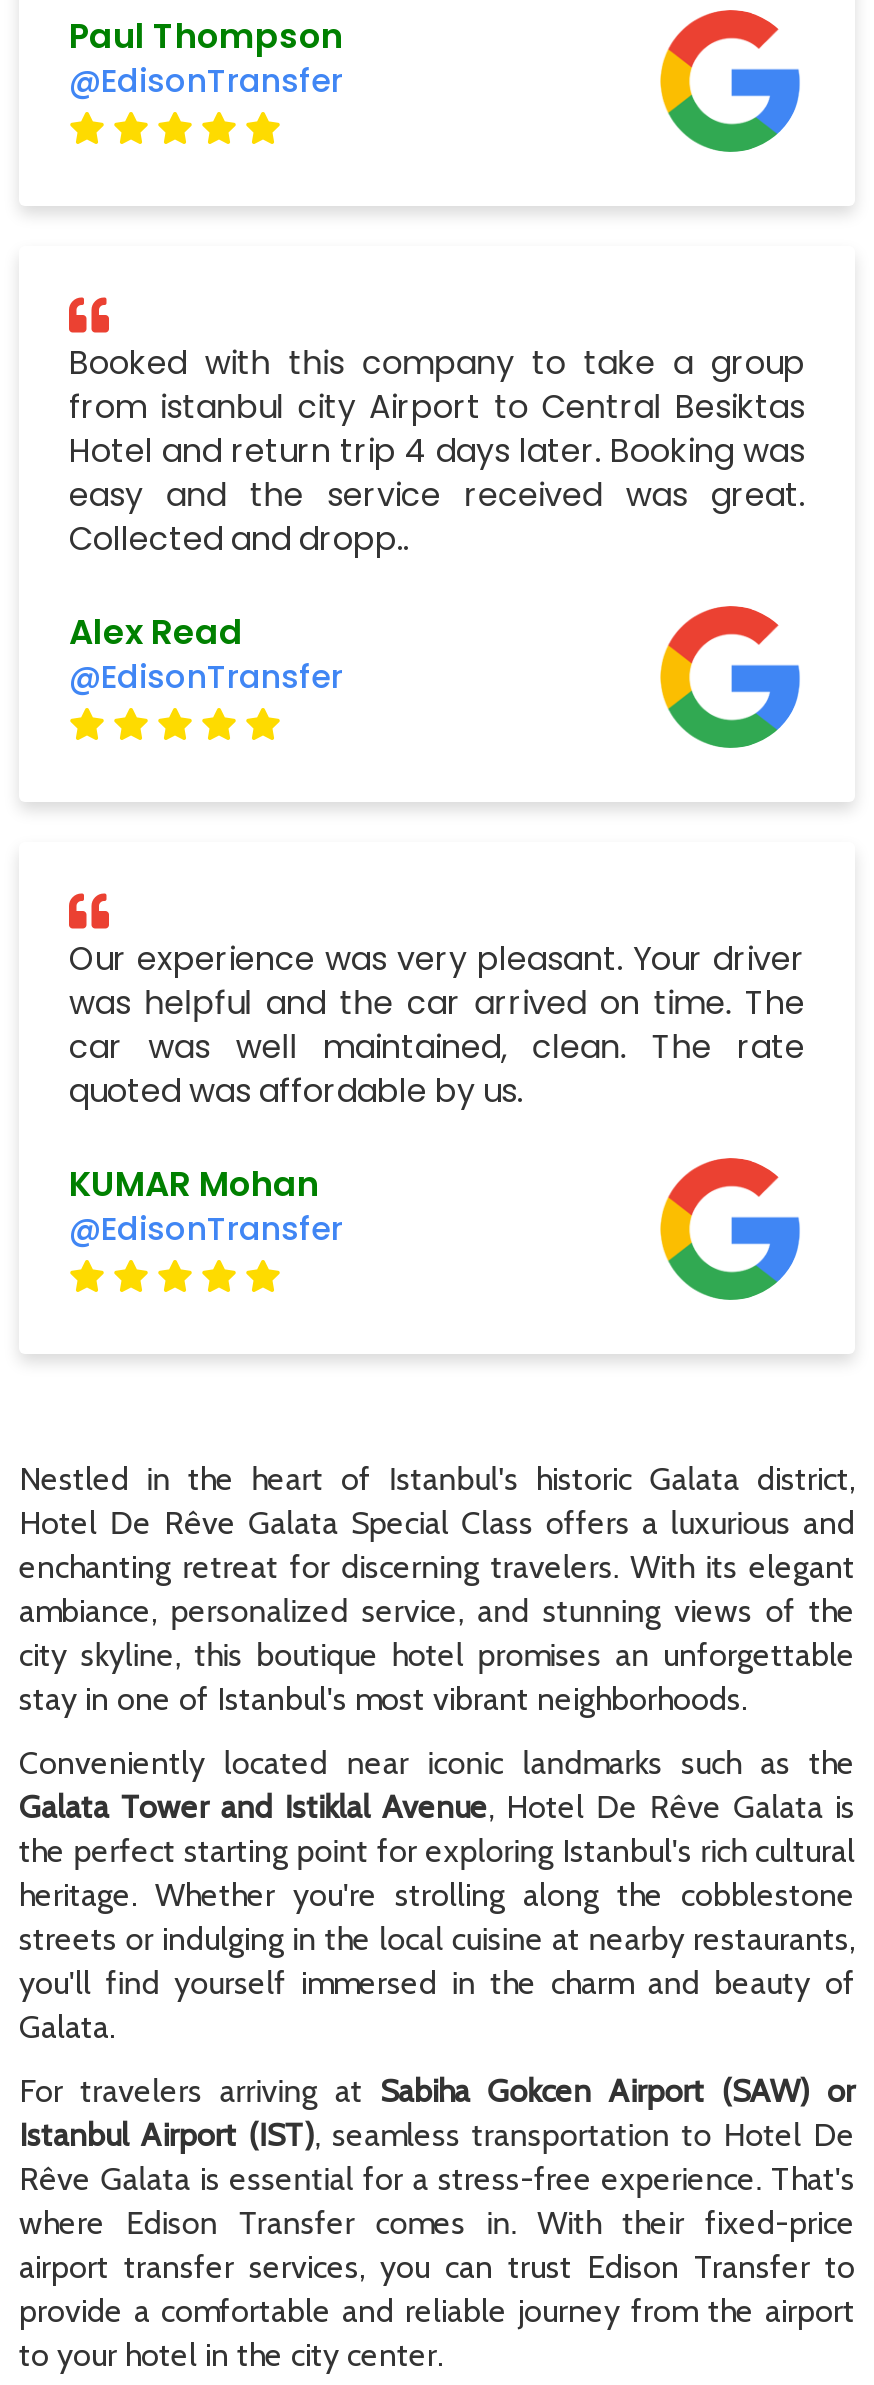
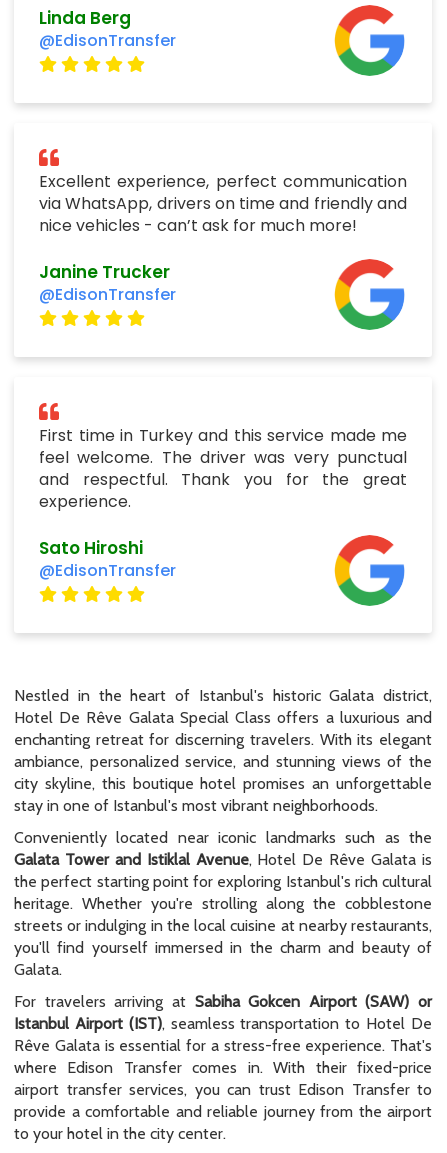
- Paul Thompson
+ Linda Berg

- Booked with this company to take a group
- from istanbul city Airport to Central Besiktas
- Hotel and return trip 4 days later. Booking was
- easy and the service received was great.
- Collected and dropp..
+ Excellent experience, perfect communication
+ via WhatsApp, drivers on time and friendly and
+ nice vehicles - can’t ask for much more!

- Alex Read
+ Janine Trucker

- Our experience was very pleasant. Your driver
- was helpful and the car arrived on time. The
- car was well maintained, clean. The rate
- quoted was affordable by us.
+ First time in Turkey and this service made me
+ feel welcome. The driver was very punctual
+ and respectful. Thank you for the great
+ experience.

- KUMAR Mohan
+ Sato Hiroshi
